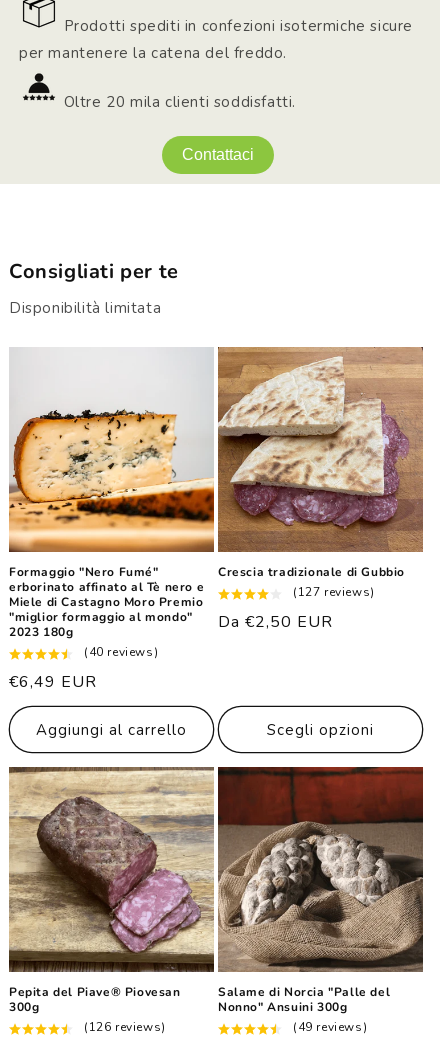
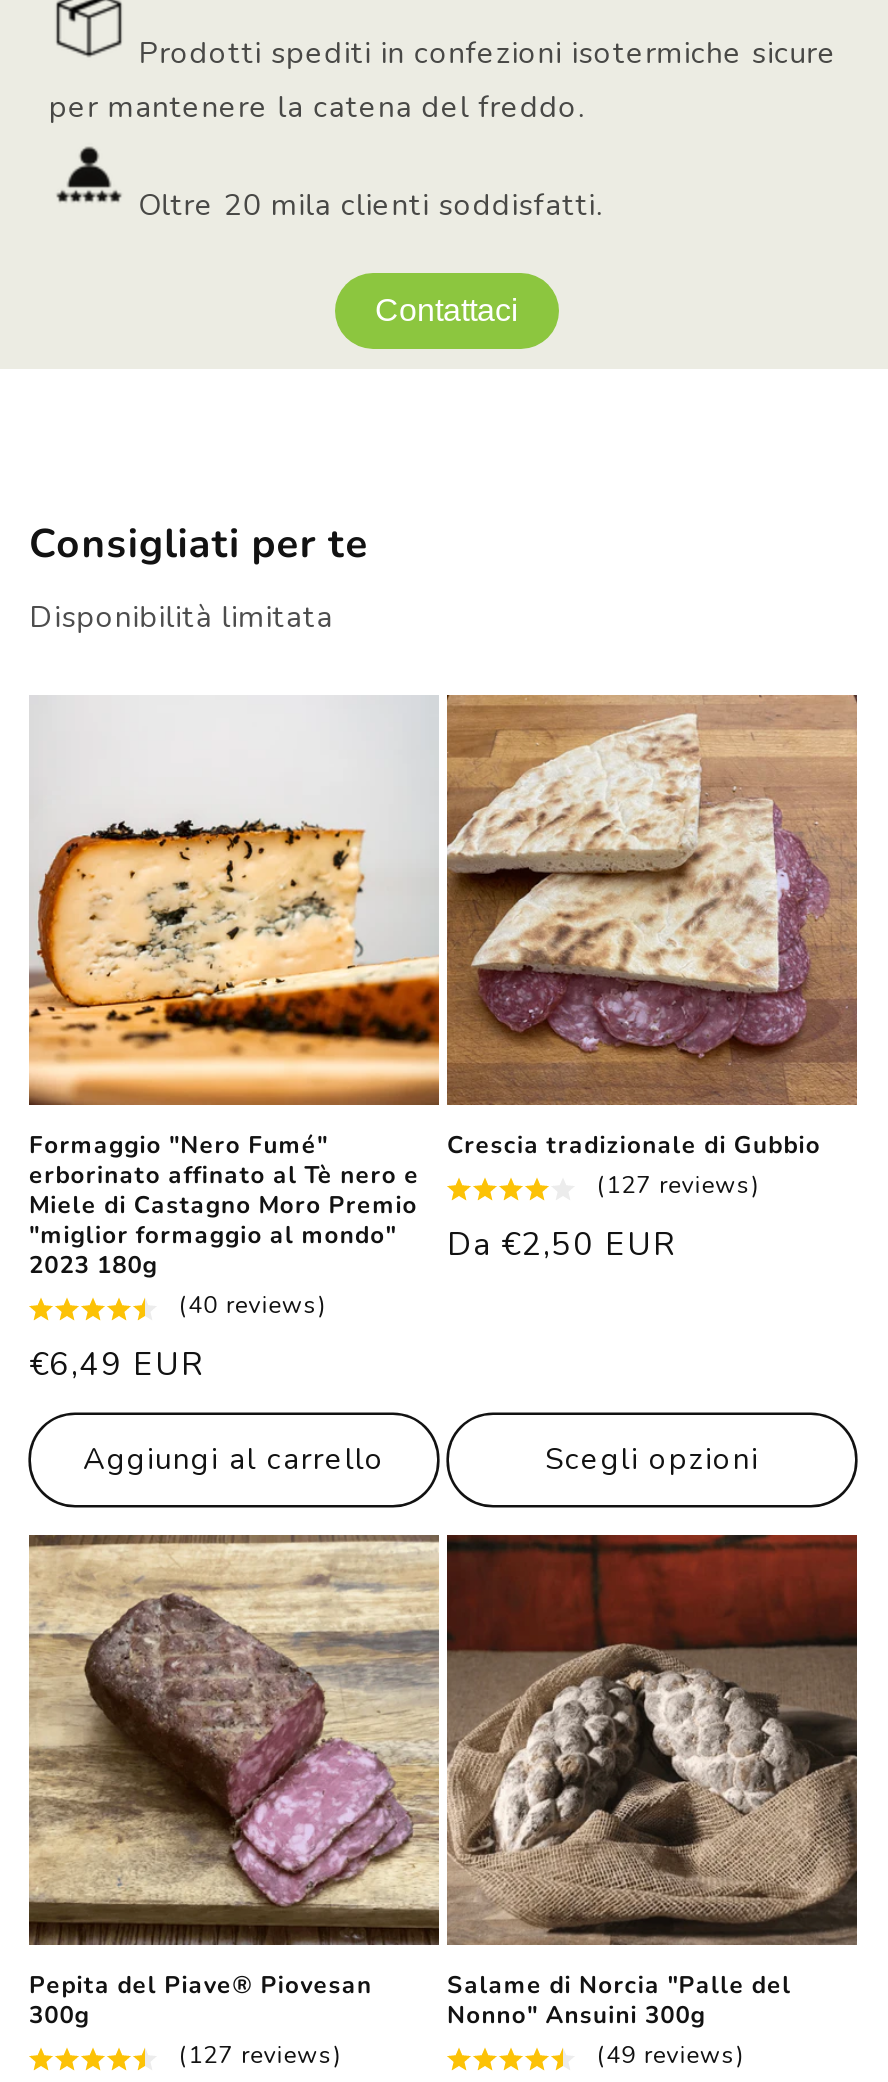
- (126 reviews)
+ (127 reviews)
